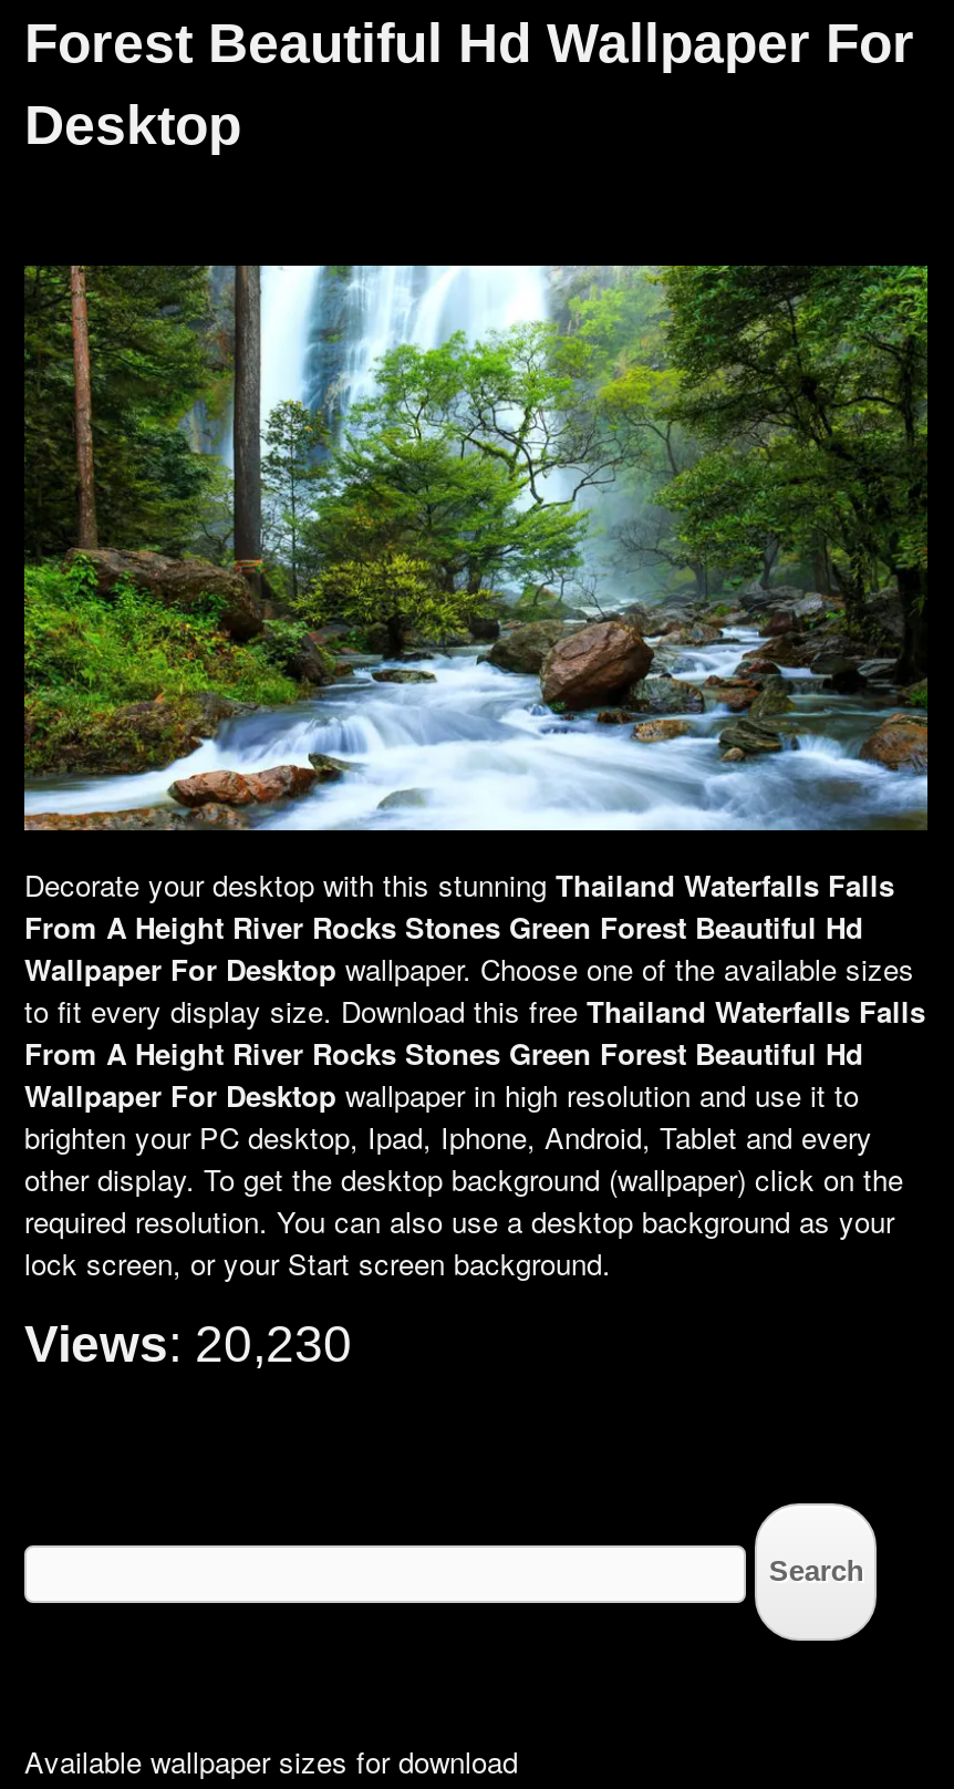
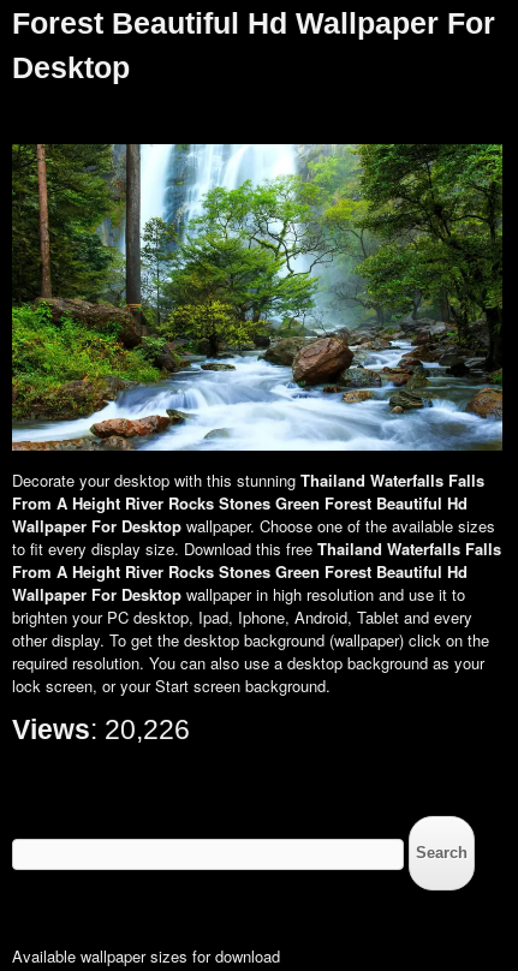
- Views: 20,230
+ Views: 20,226
